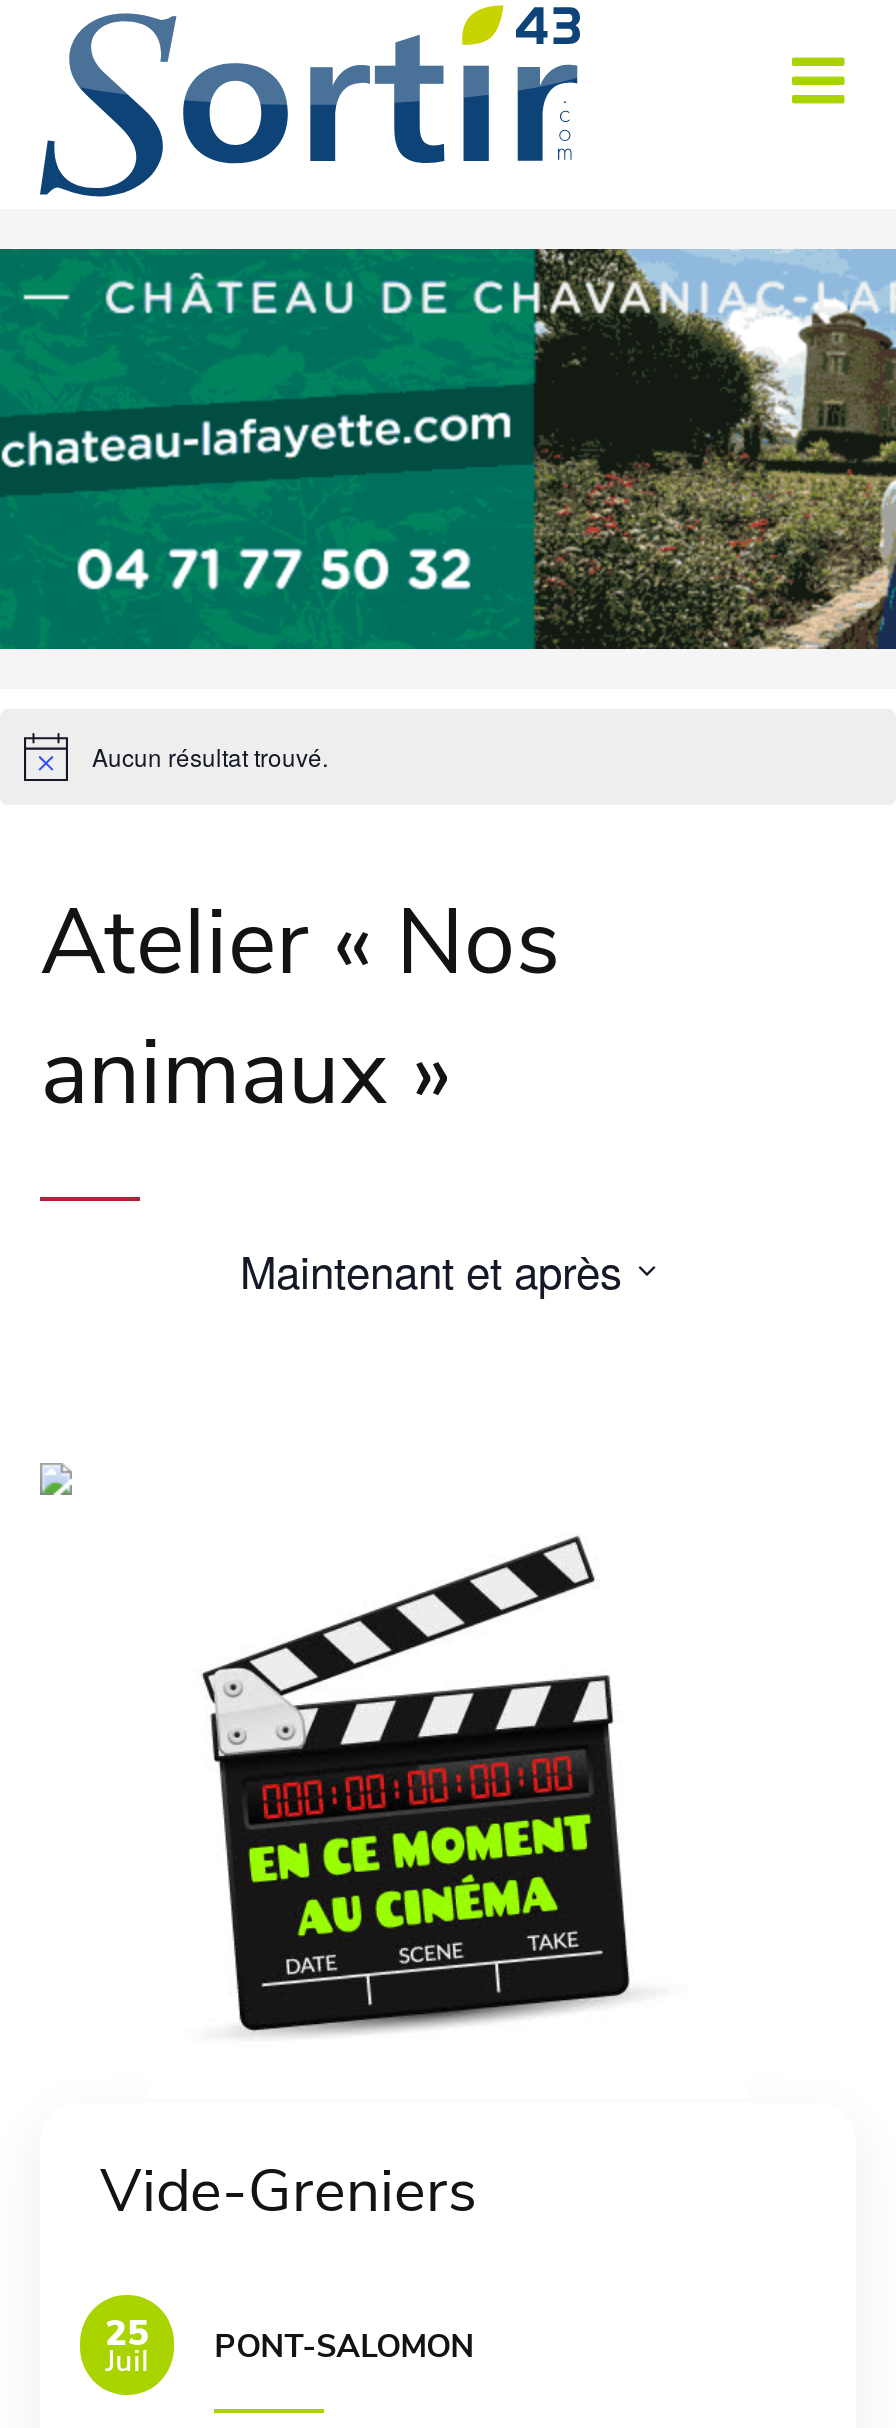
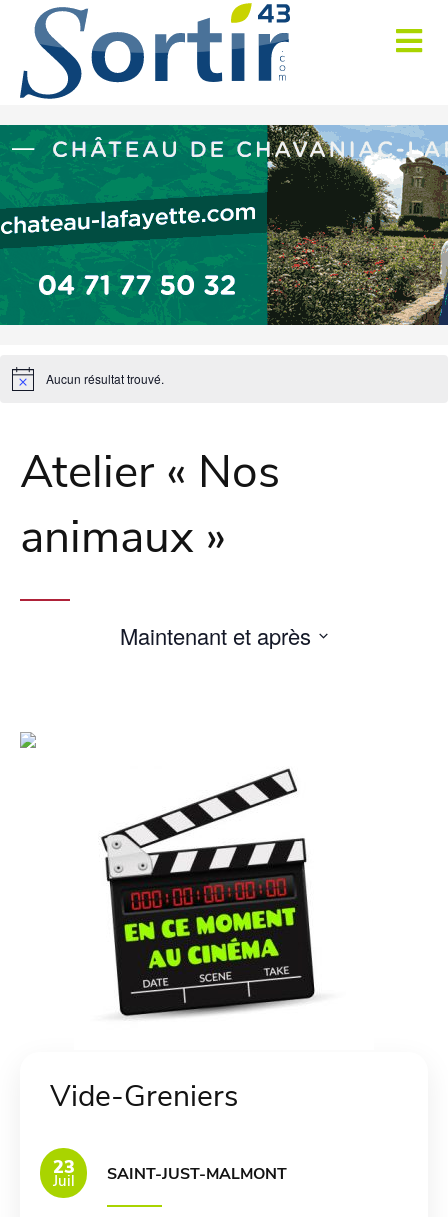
- 25
+ 23

- PONT-SALOMON
+ SAINT-JUST-MALMONT
